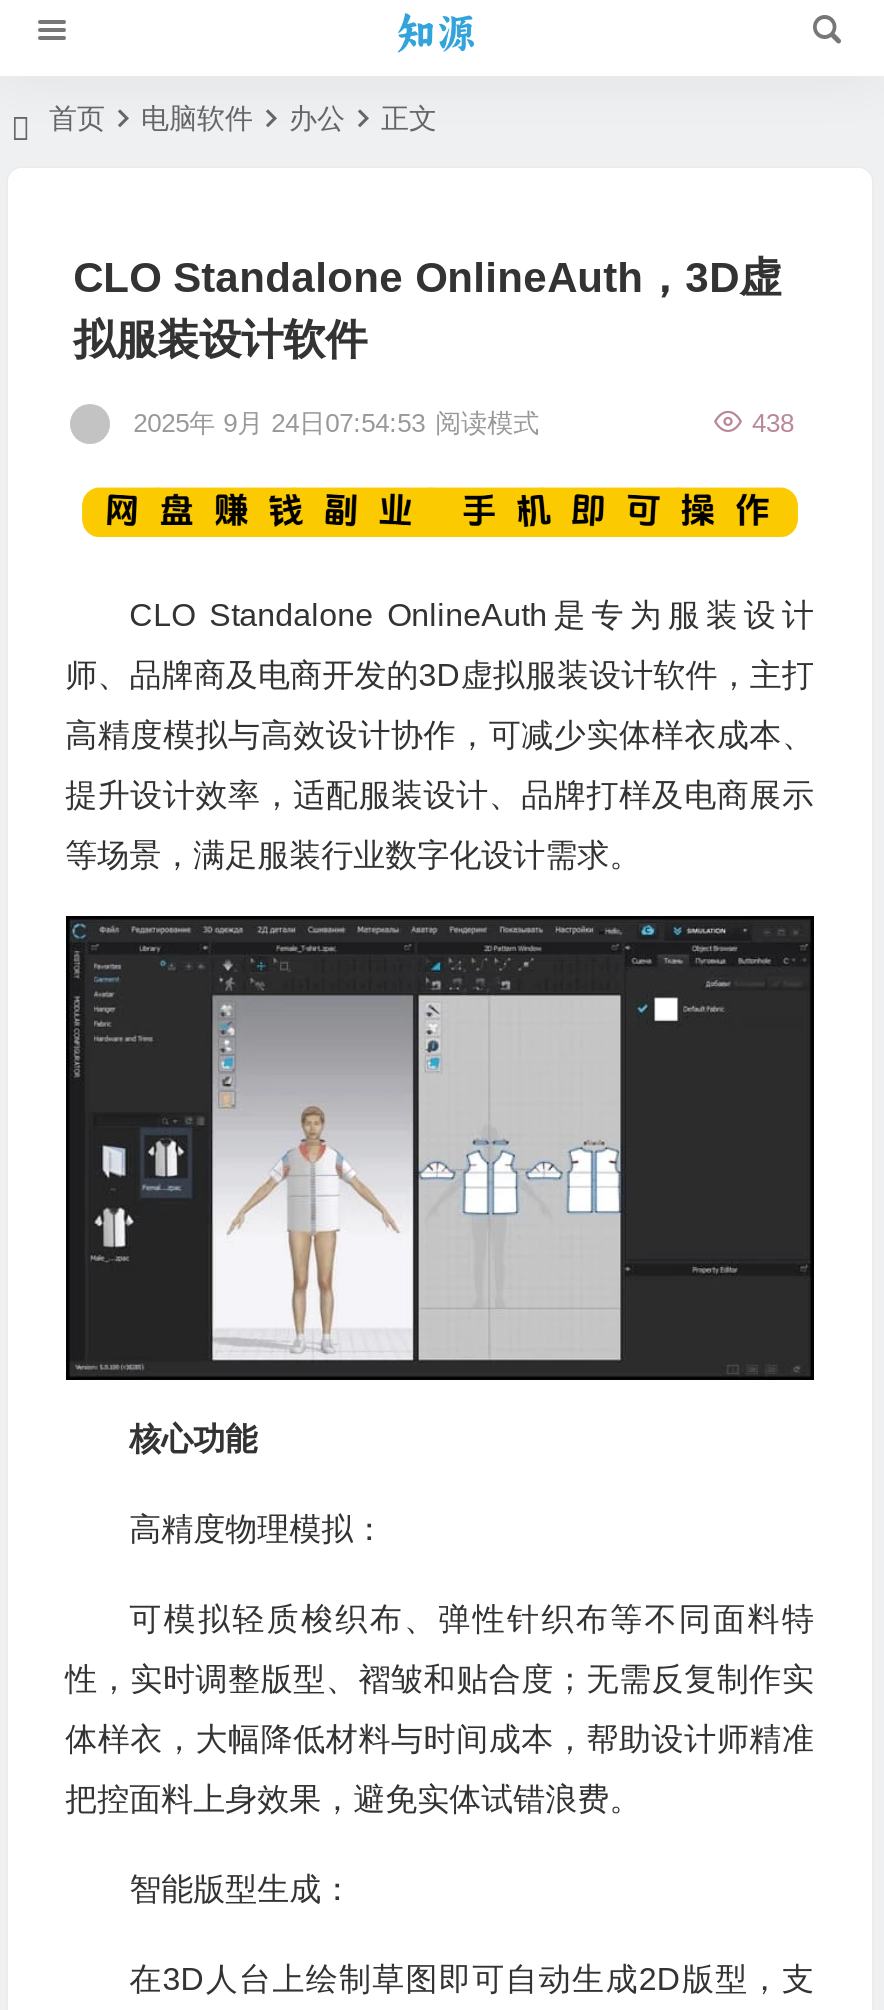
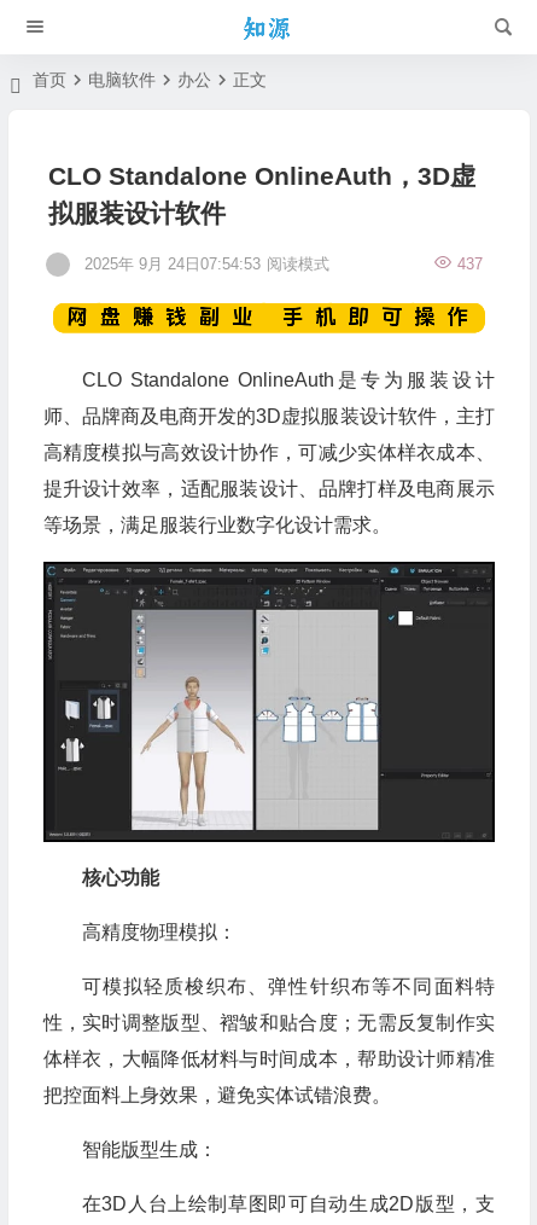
- 438
+ 437
